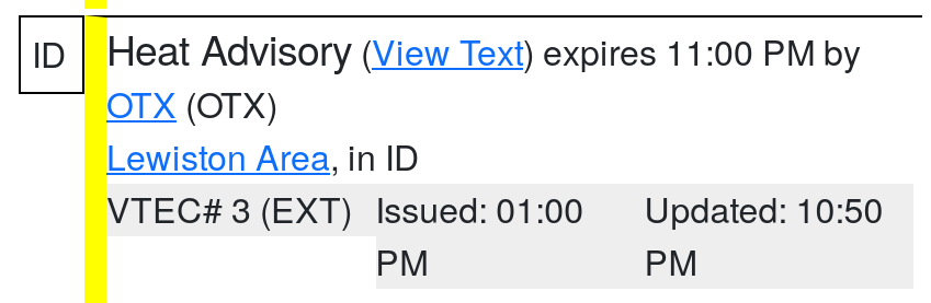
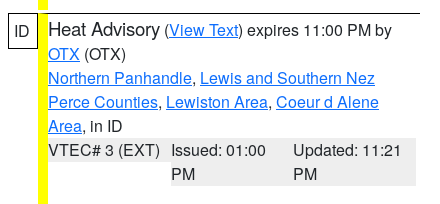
- Lewiston Area, in ID
+ Northern Panhandle, Lewis and Southern Nez
+ Perce Counties, Lewiston Area, Coeur d Alene
+ Area, in ID

- VTEC# 3 (EXT) Issued: 01:00 Updated: 10:50
+ VTEC# 3 (EXT) Issued: 01:00 Updated: 11:21
